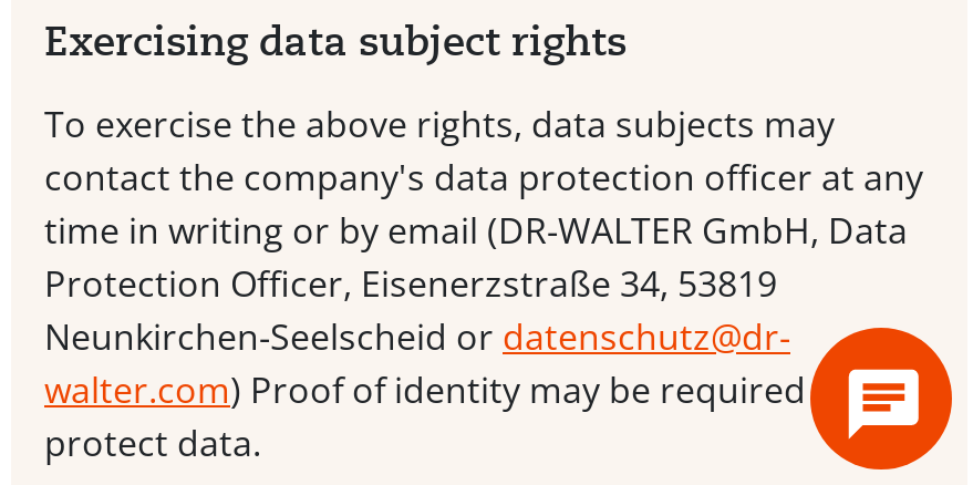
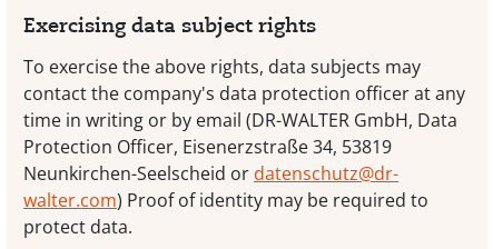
- [image]
